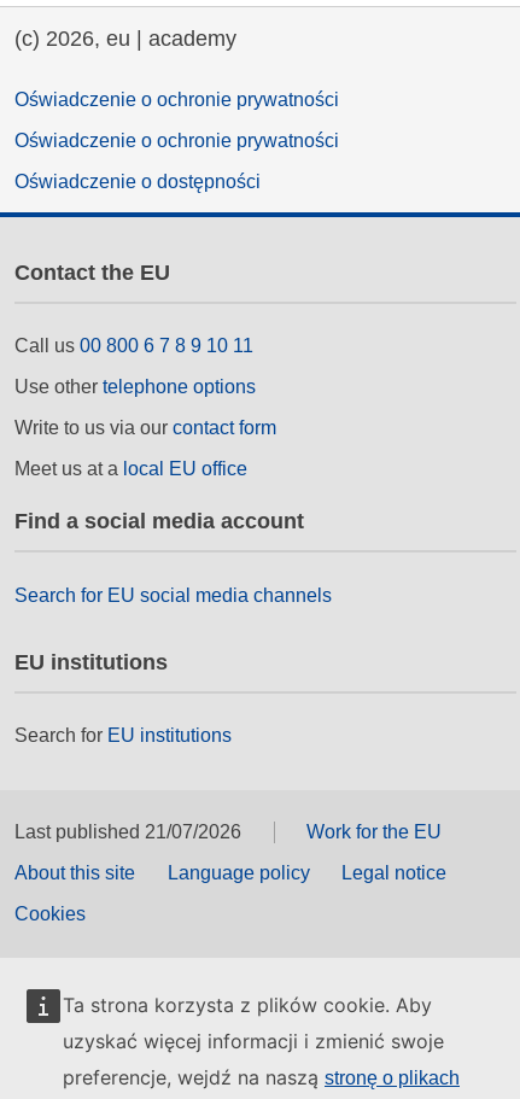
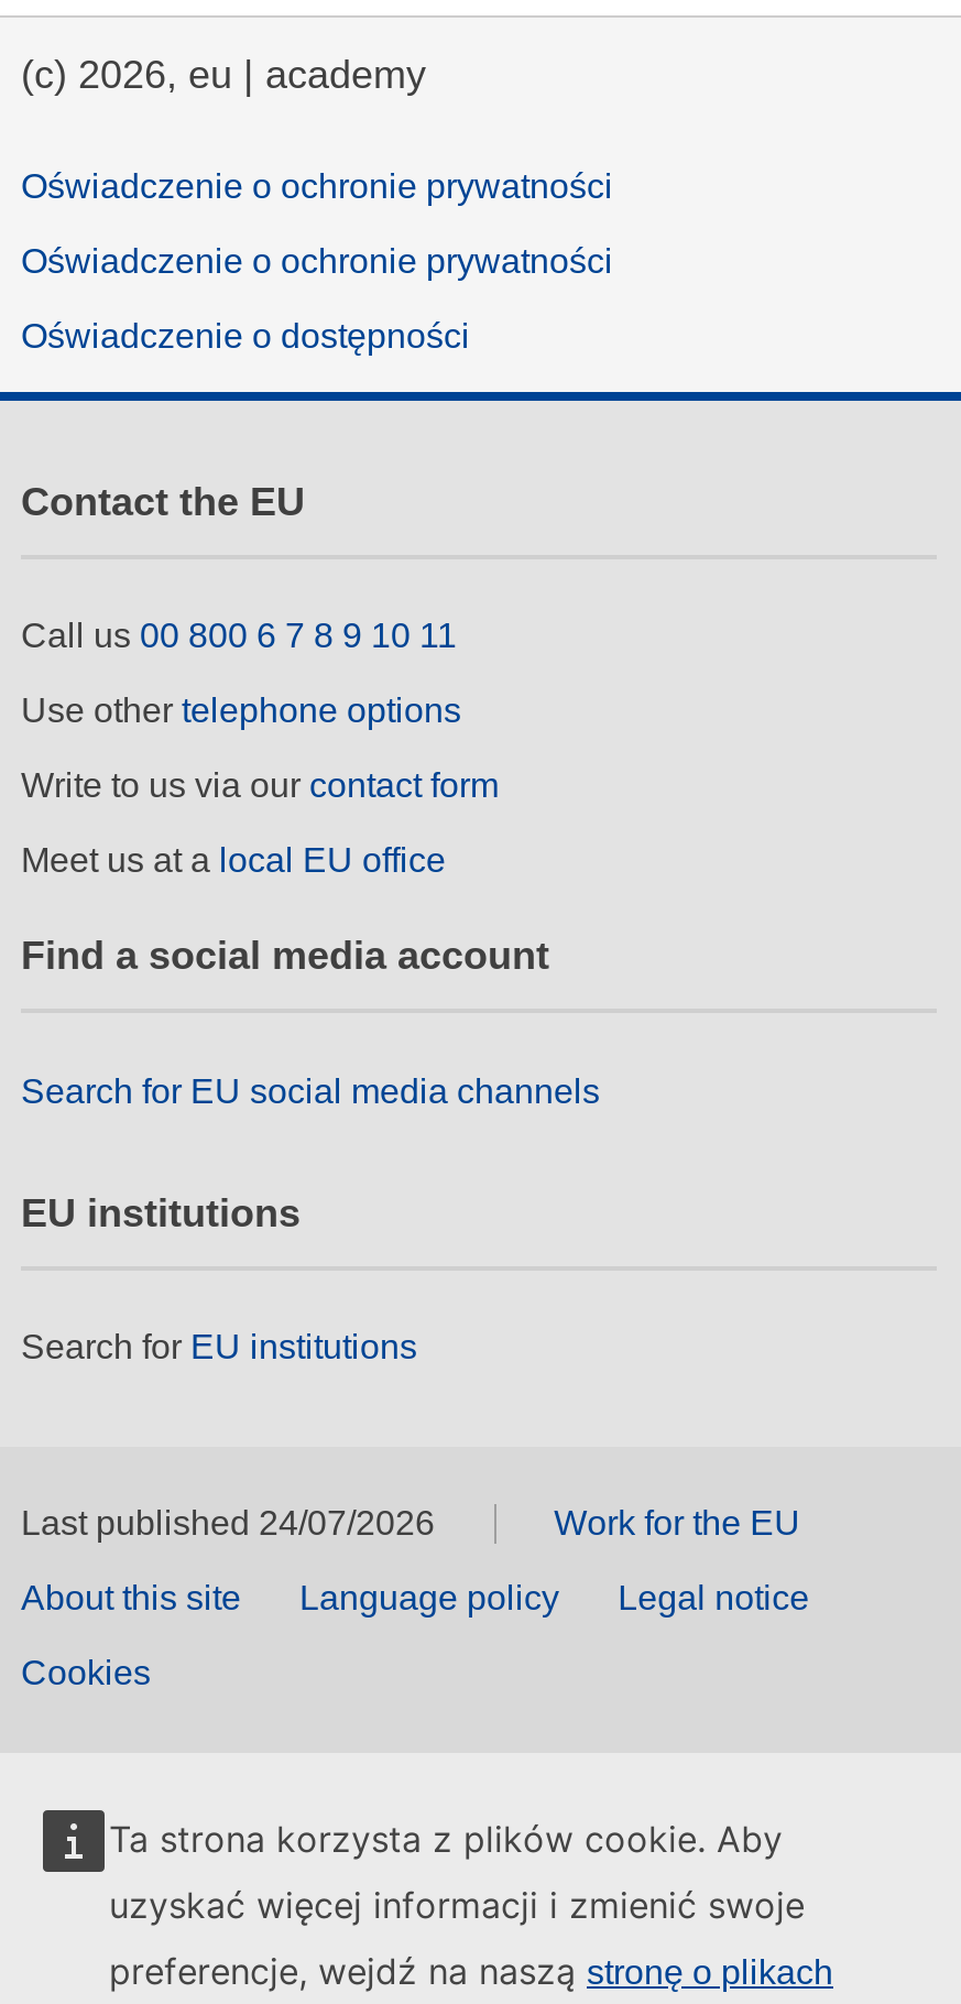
- Last published 21/07/2026
+ Last published 24/07/2026
